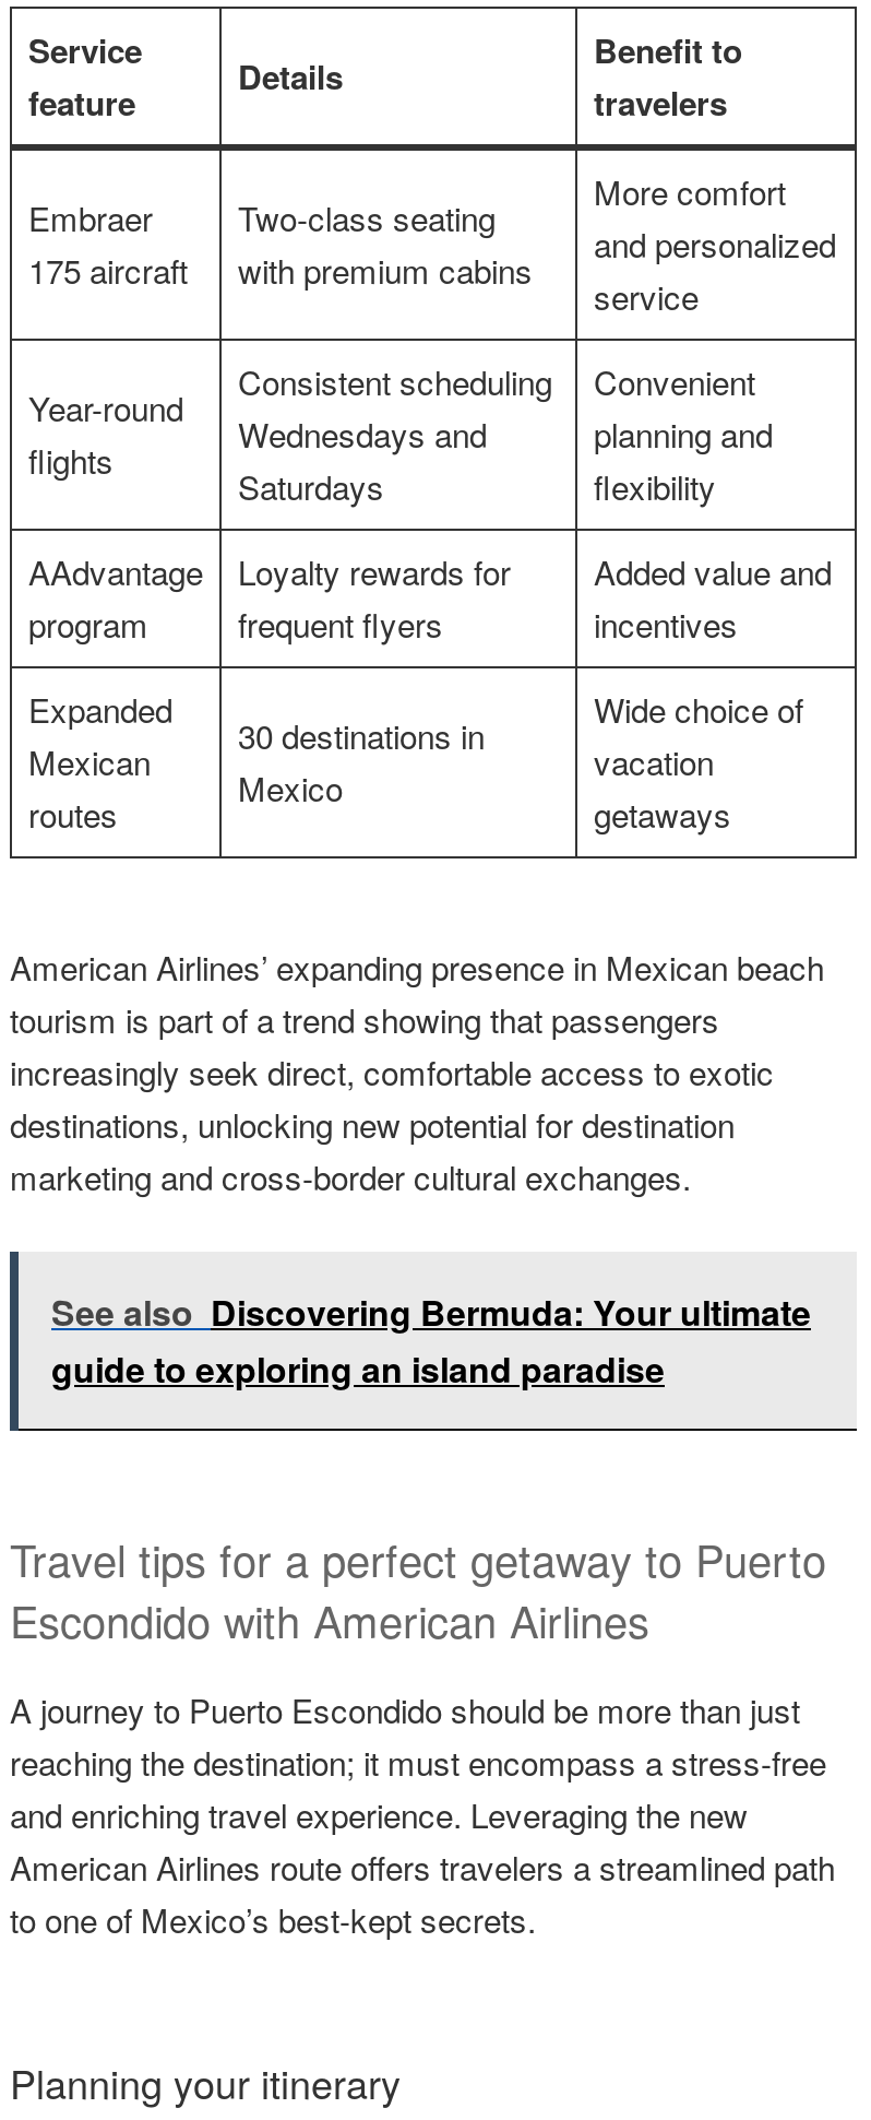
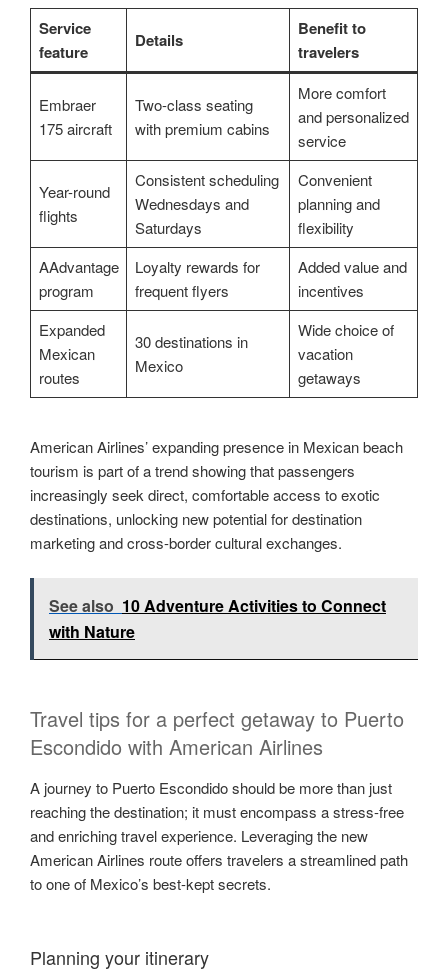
- See also Discovering Bermuda: Your ultimate
- guide to exploring an island paradise
+ See also 10 Adventure Activities to Connect
+ with Nature
